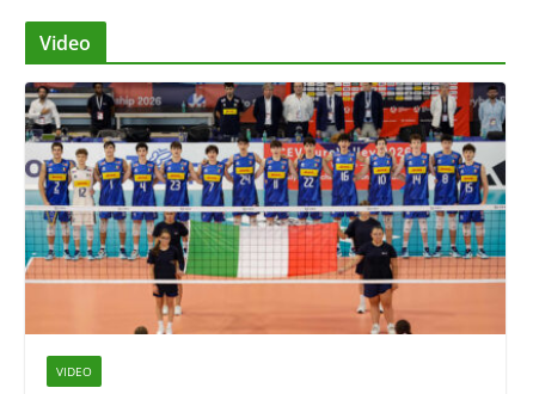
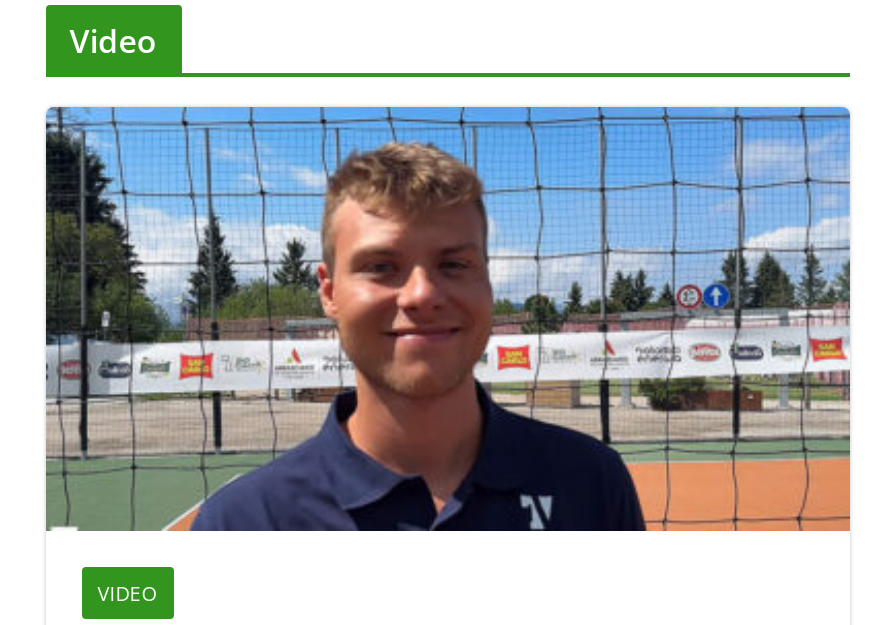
- [image]
+ [image]
